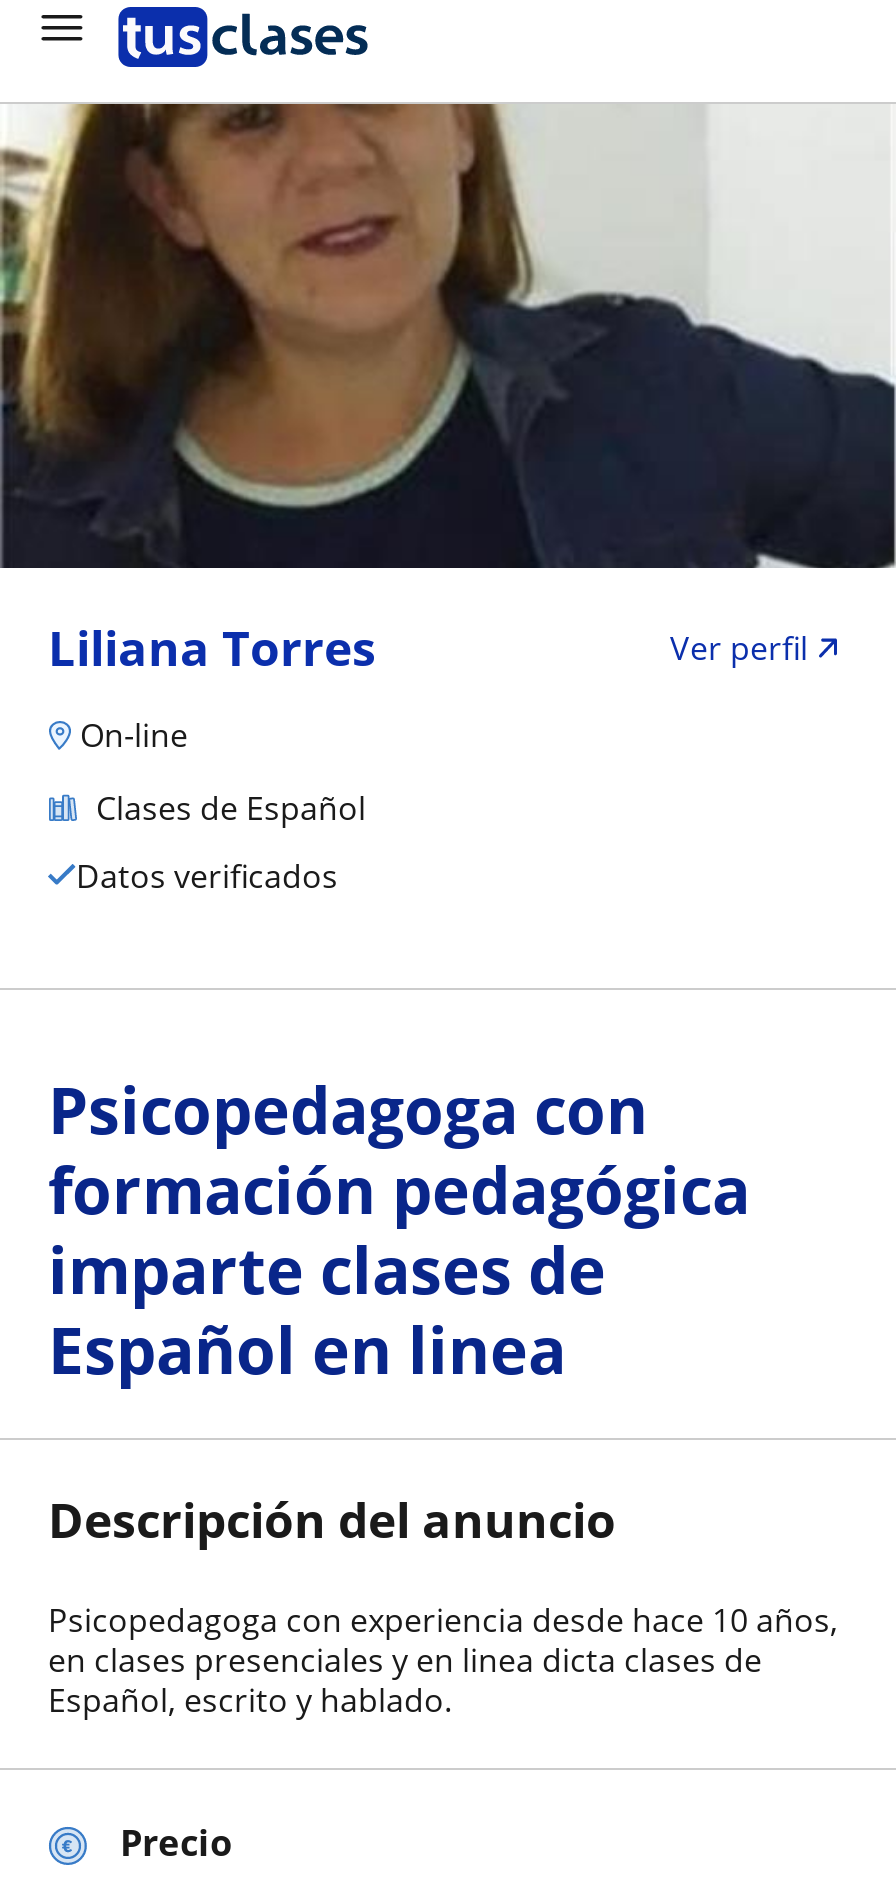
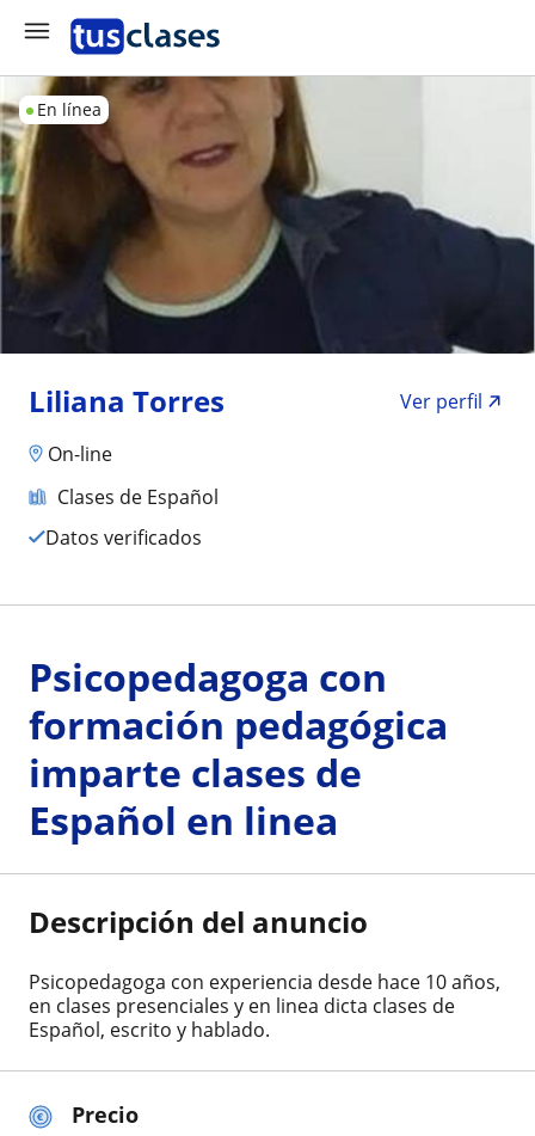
+ En línea
